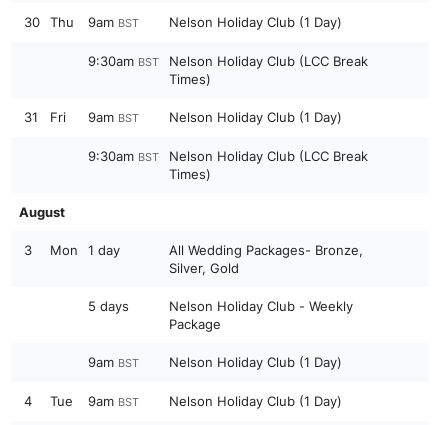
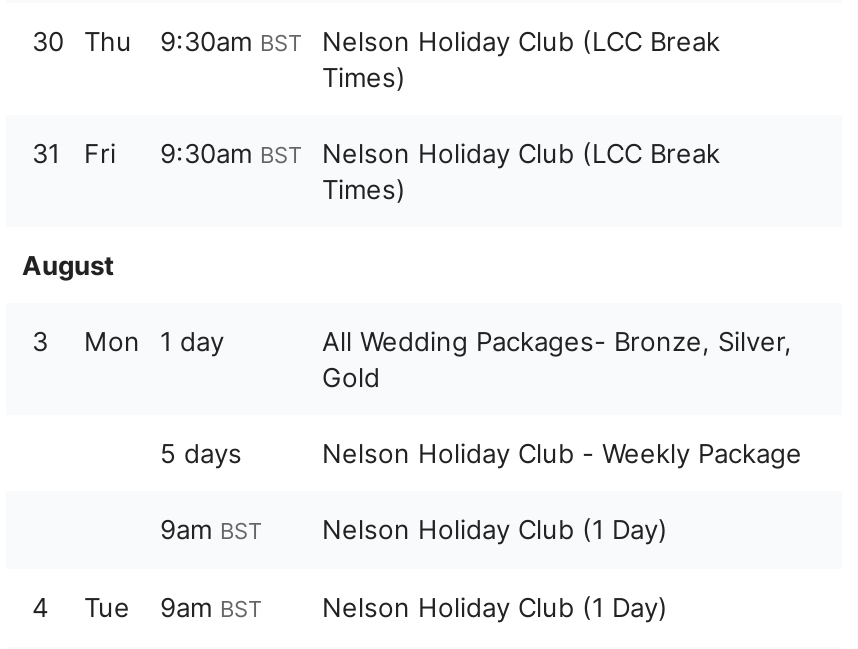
- 9am BST
- Nelson Holiday Club (1 Day)

- 9am BST
- Nelson Holiday Club (1 Day)
